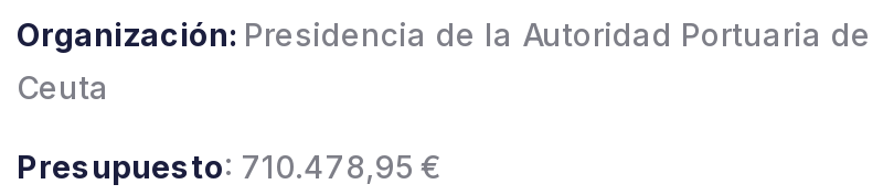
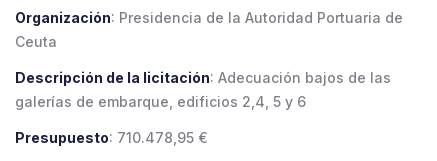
+ Descripción de la licitación: Adecuación bajos de las
+ galerías de embarque, edificios 2,4, 5 y 6
